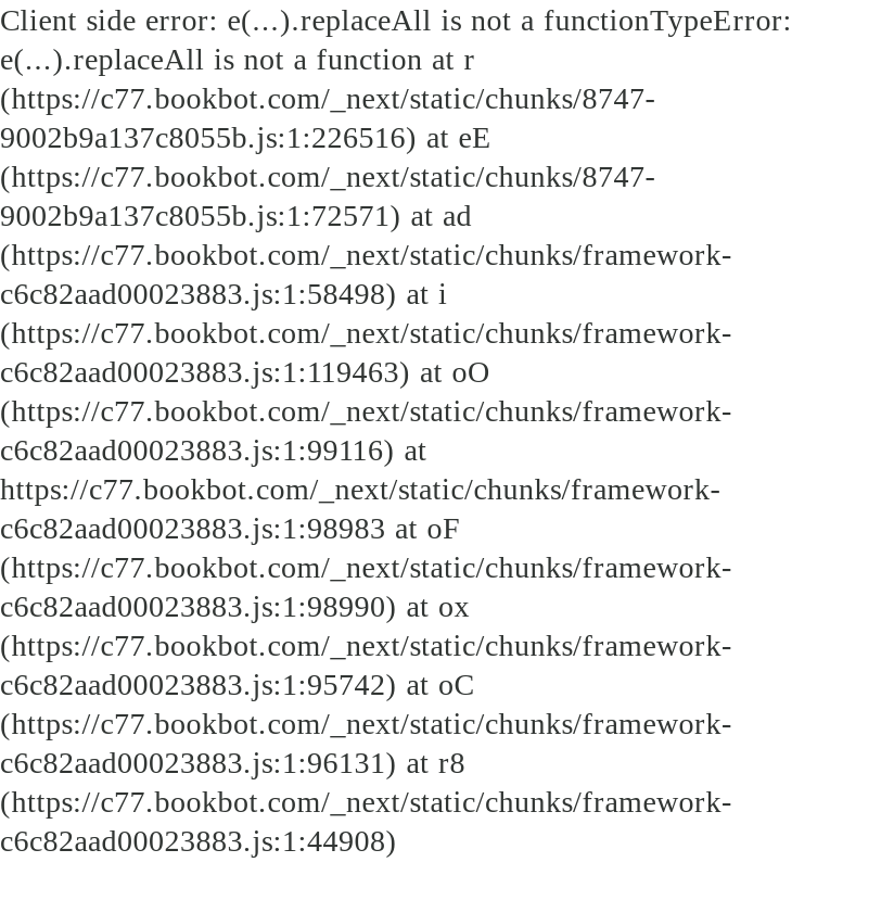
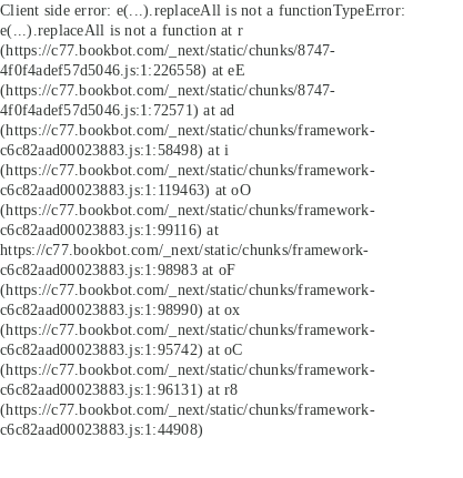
- 9002b9a137c8055b.js:1:226516) at eE
+ 4f0f4adef57d5046.js:1:226558) at eE

- 9002b9a137c8055b.js:1:72571) at ad
+ 4f0f4adef57d5046.js:1:72571) at ad
